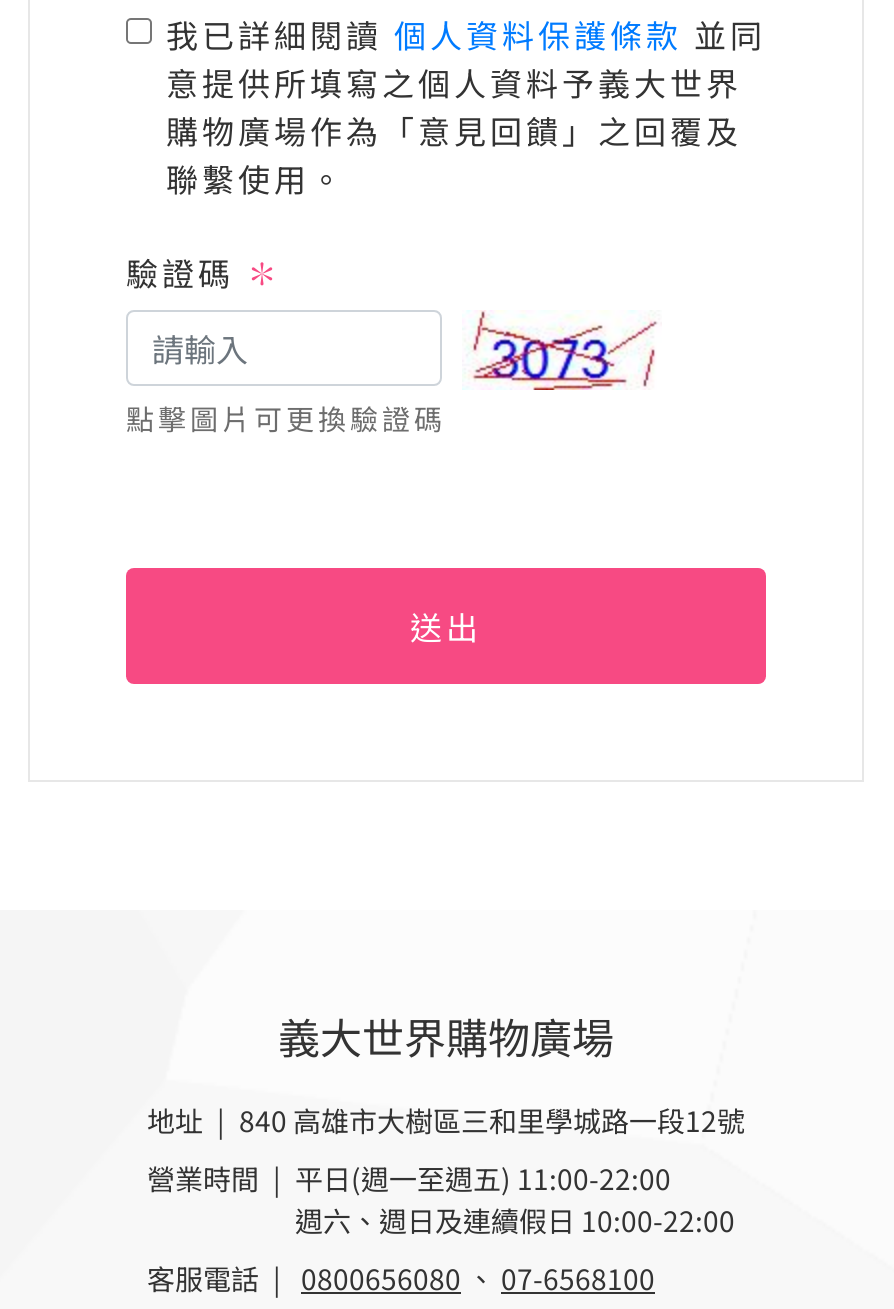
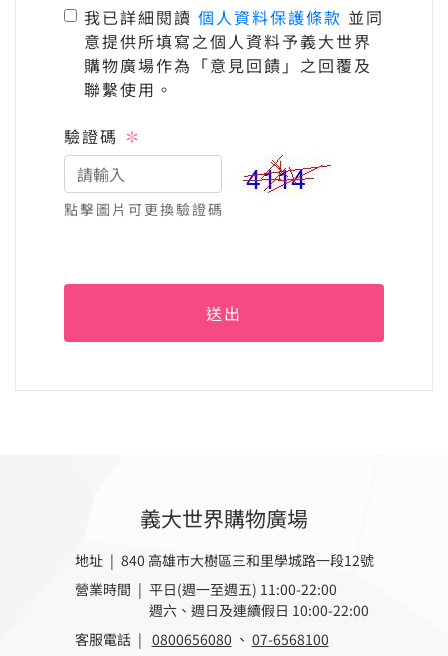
- [image]
+ [image]
